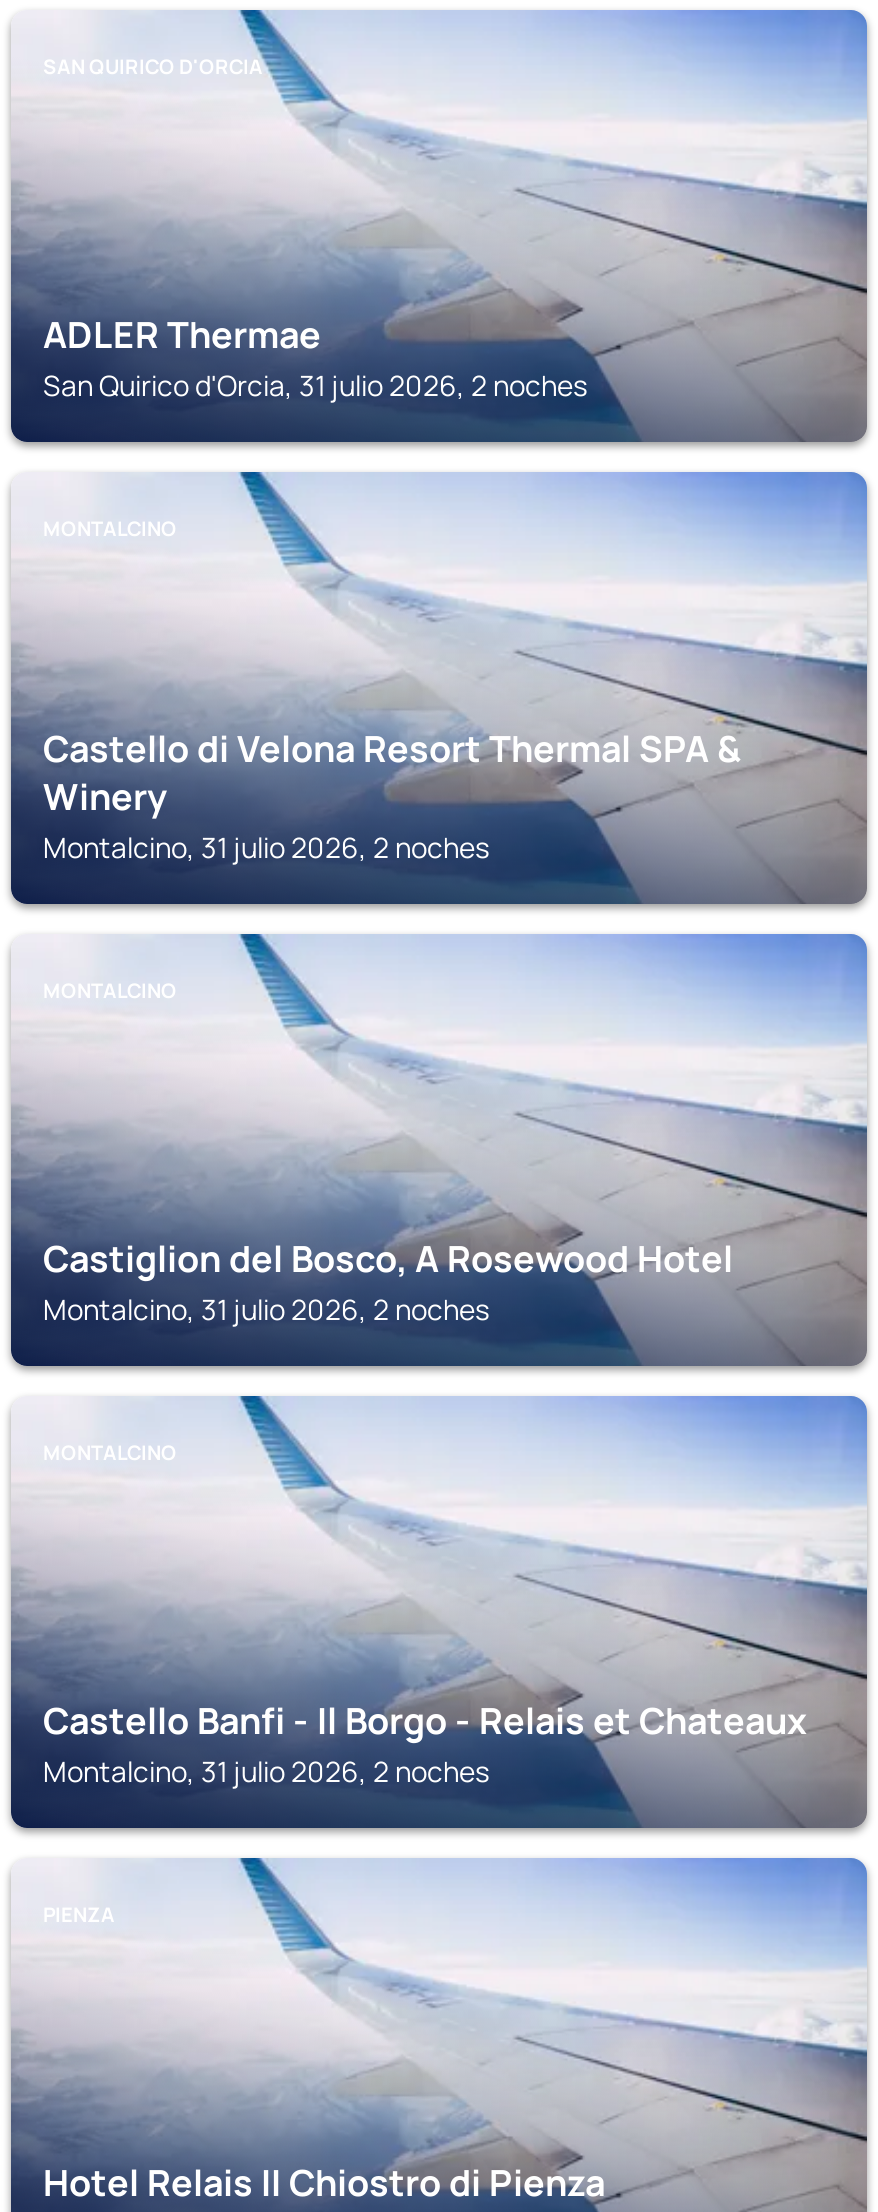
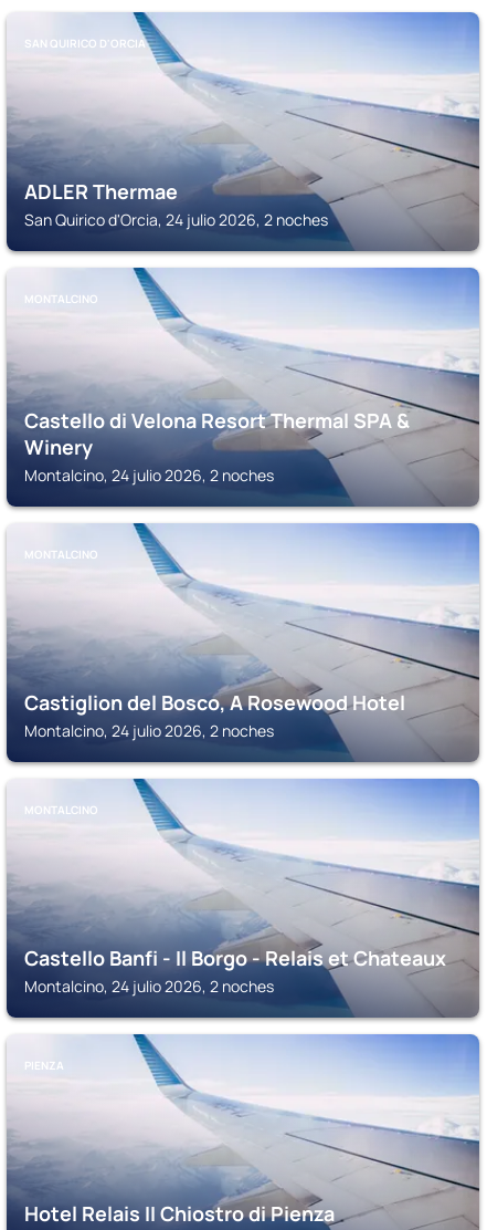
- San Quirico d'Orcia, 31 julio 2026, 2 noches
+ San Quirico d'Orcia, 24 julio 2026, 2 noches

- Montalcino, 31 julio 2026, 2 noches
+ Montalcino, 24 julio 2026, 2 noches

- Montalcino, 31 julio 2026, 2 noches
+ Montalcino, 24 julio 2026, 2 noches

- Montalcino, 31 julio 2026, 2 noches
+ Montalcino, 24 julio 2026, 2 noches
